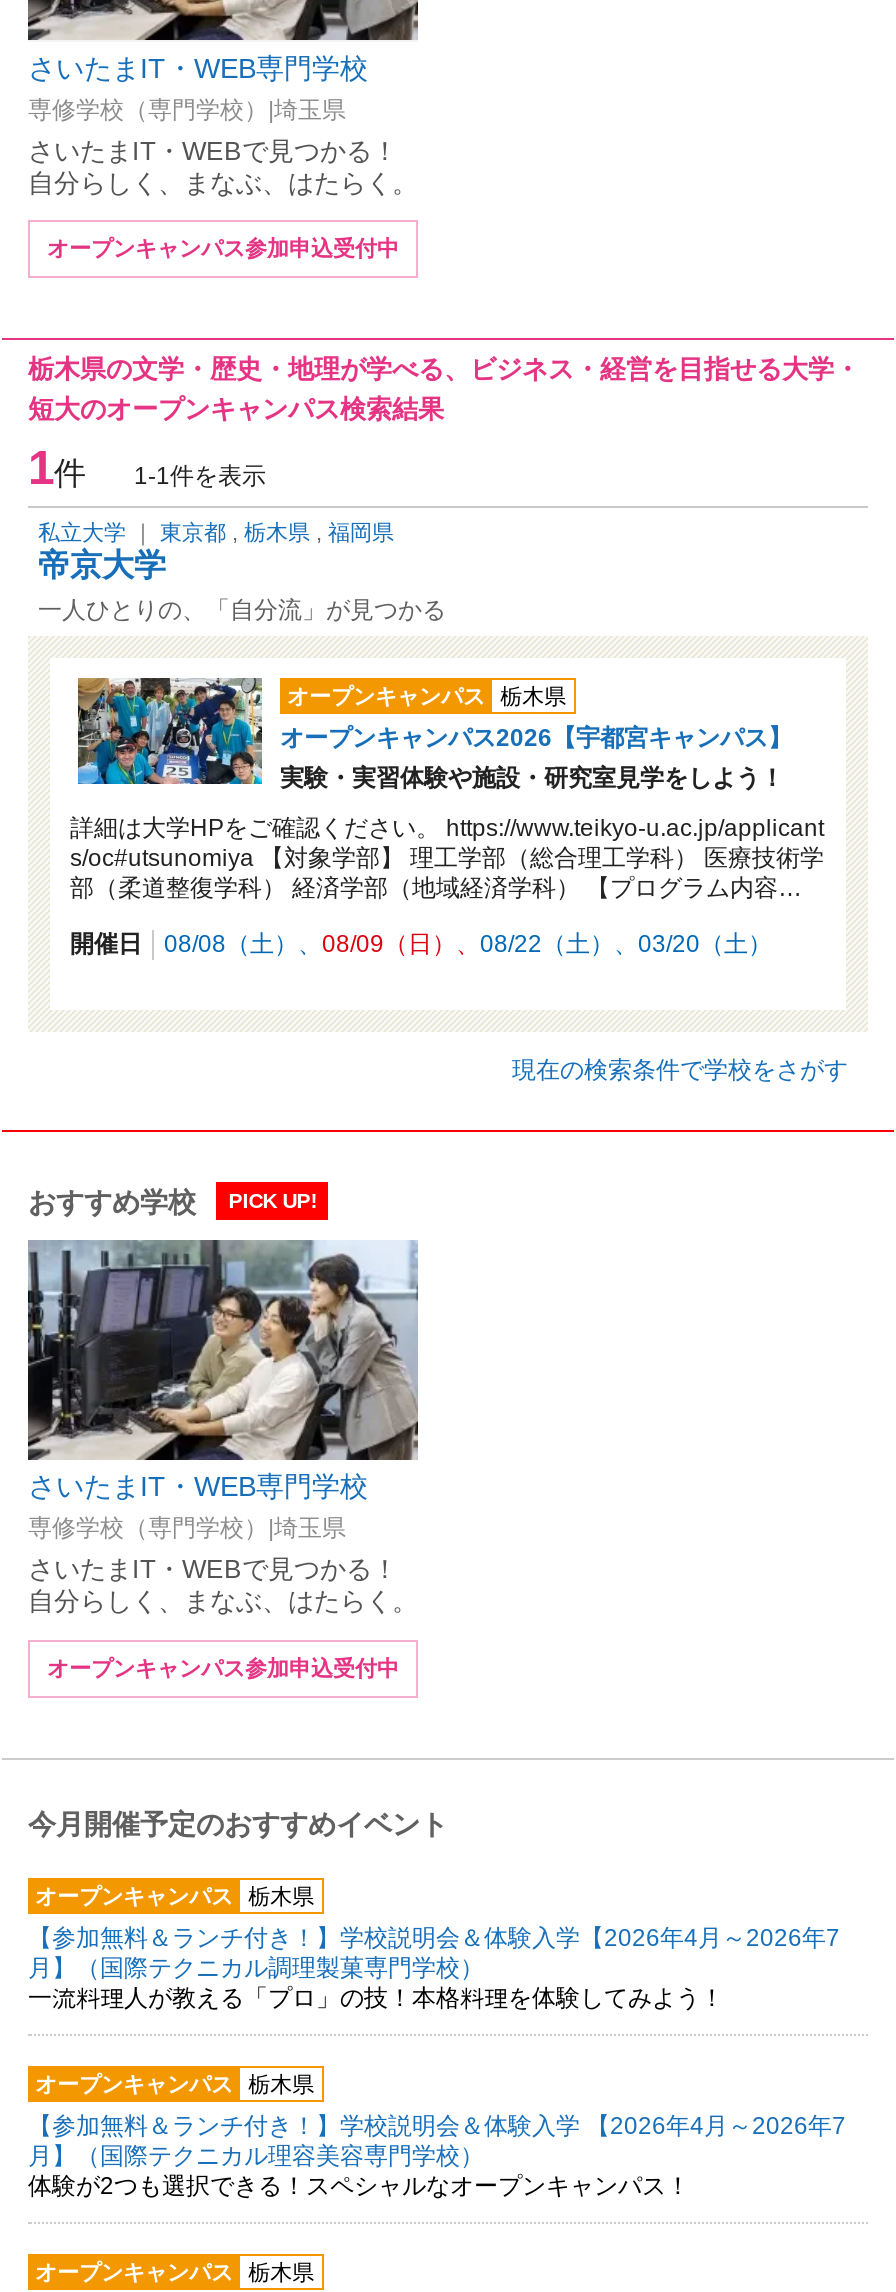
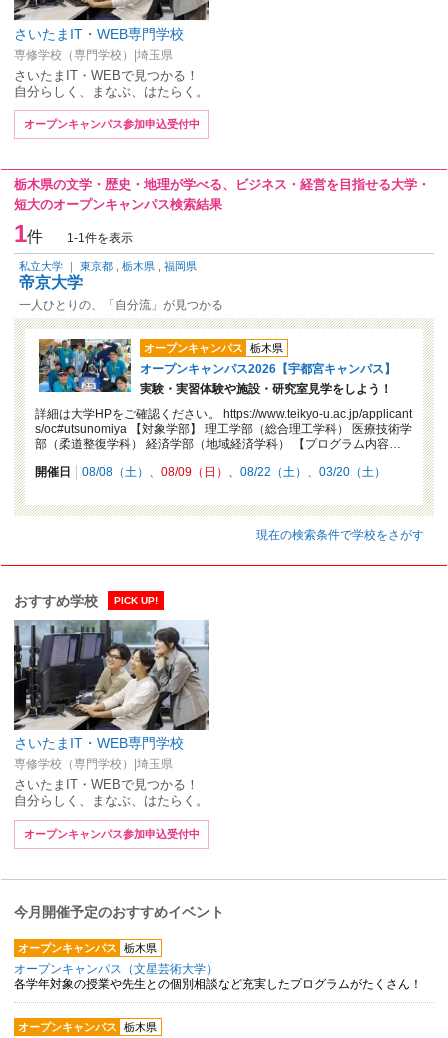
- 【参加無料＆ランチ付き！】学校説明会＆体験入学【2026年4月～2026年7
- 月】（国際テクニカル調理製菓専門学校）
- 一流料理人が教える「プロ」の技！本格料理を体験してみよう！
- オープンキャンパス
- 栃木県
- 【参加無料＆ランチ付き！】学校説明会＆体験入学 【2026年4月～2026年7
- 月】（国際テクニカル理容美容専門学校）
- 体験が2つも選択できる！スペシャルなオープンキャンパス！
+ オープンキャンパス（文星芸術大学）
+ 各学年対象の授業や先生との個別相談など充実したプログラムがたくさん！
